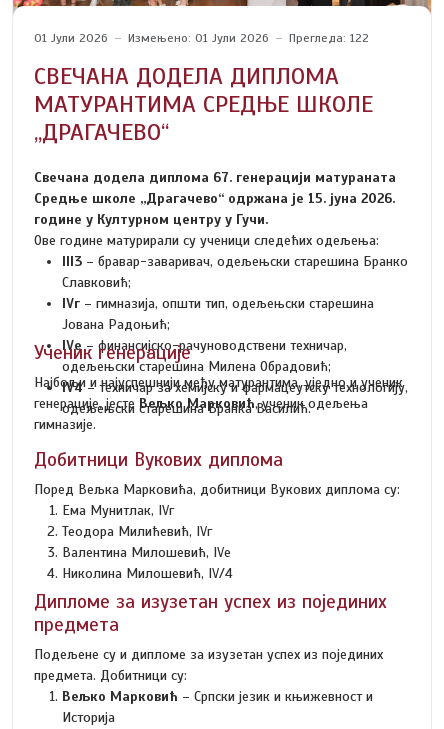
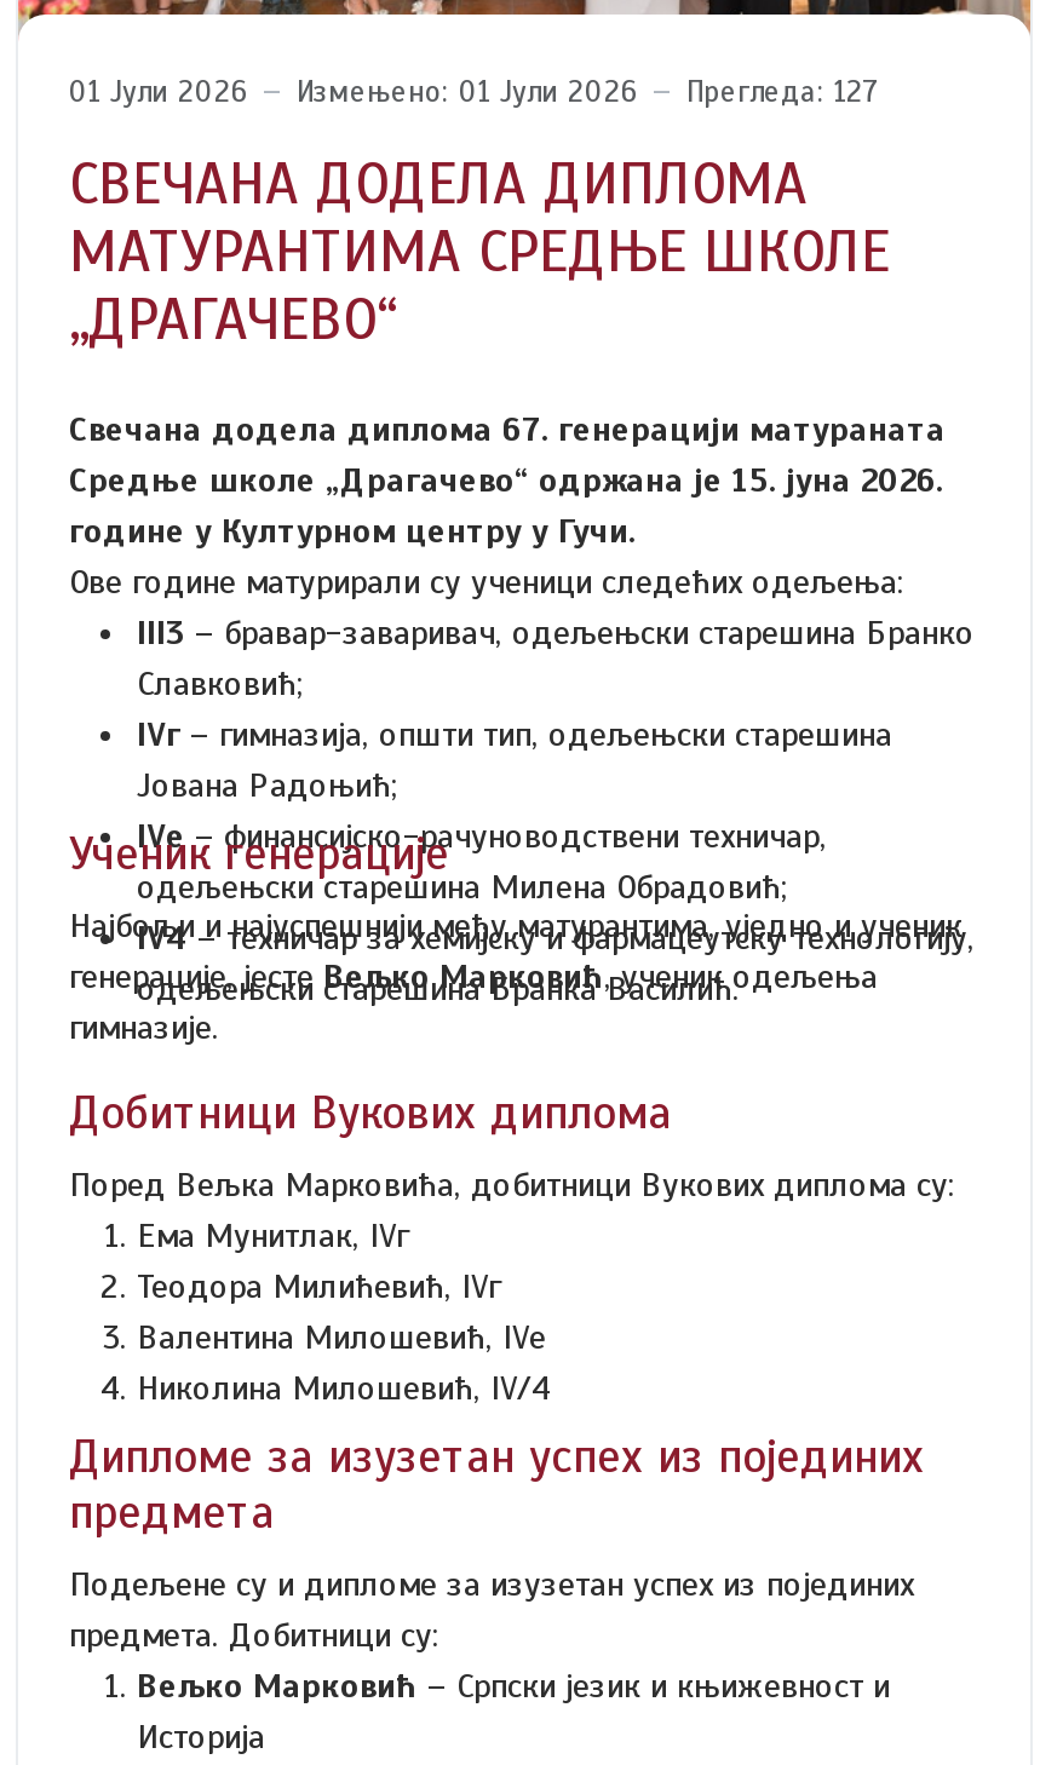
- 01 Јули 2026 Измењено: 01 Јули 2026 Прегледа: 122
+ 01 Јули 2026 Измењено: 01 Јули 2026 Прегледа: 127
